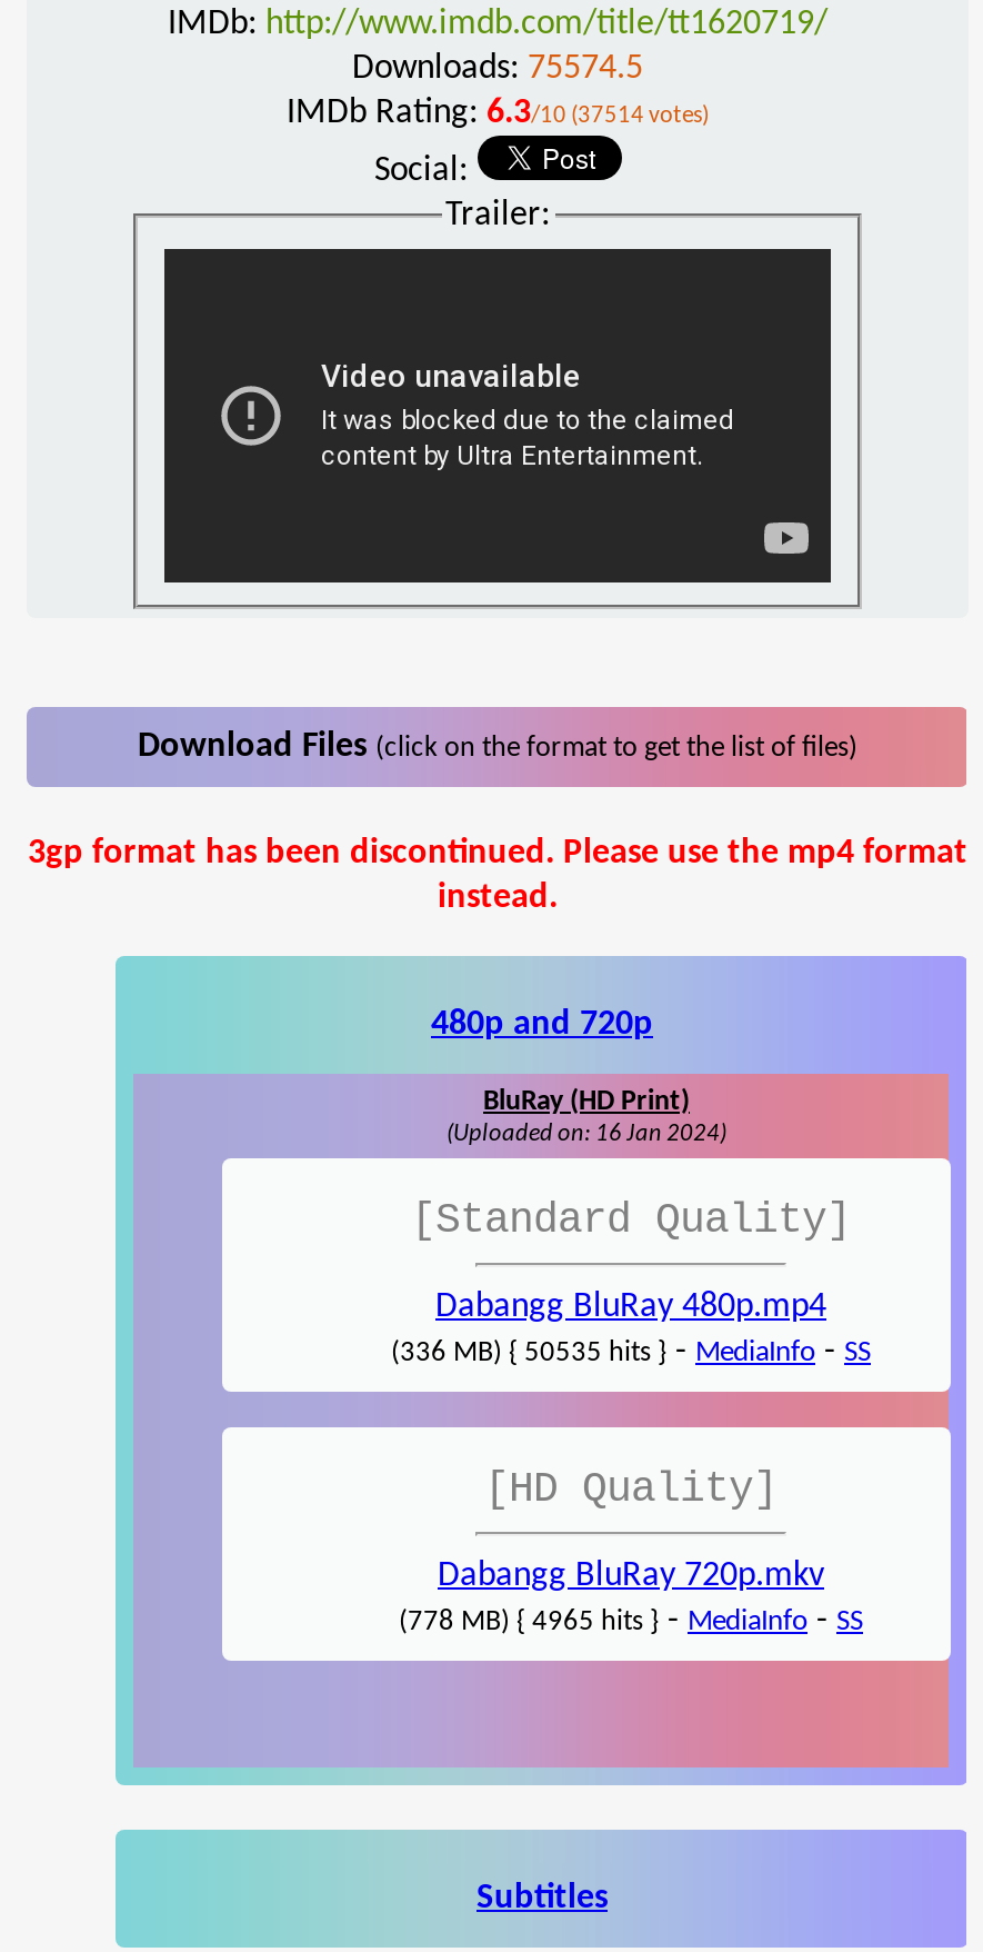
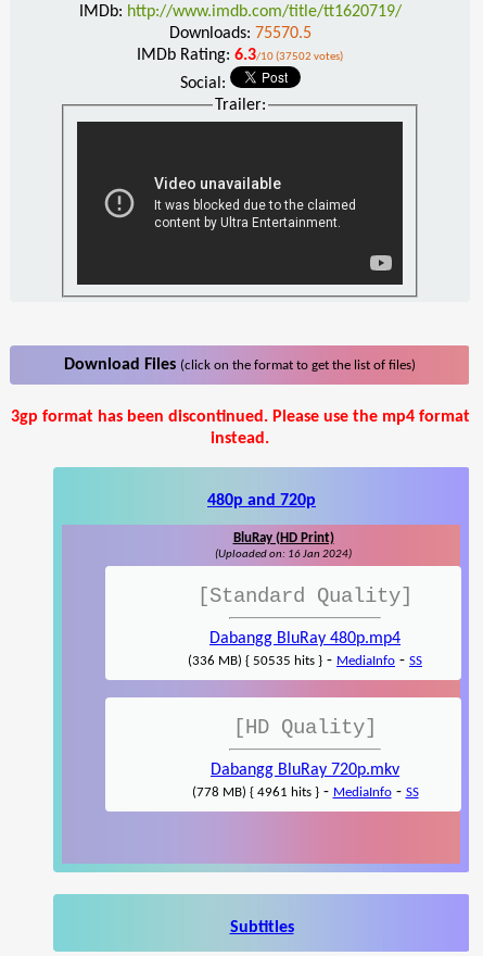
- Downloads: 75574.5
+ Downloads: 75570.5

- IMDb Rating: 6.3/10 (37514 votes)
+ IMDb Rating: 6.3/10 (37502 votes)

- (778 MB) { 4965 hits } - MediaInfo - SS
+ (778 MB) { 4961 hits } - MediaInfo - SS
